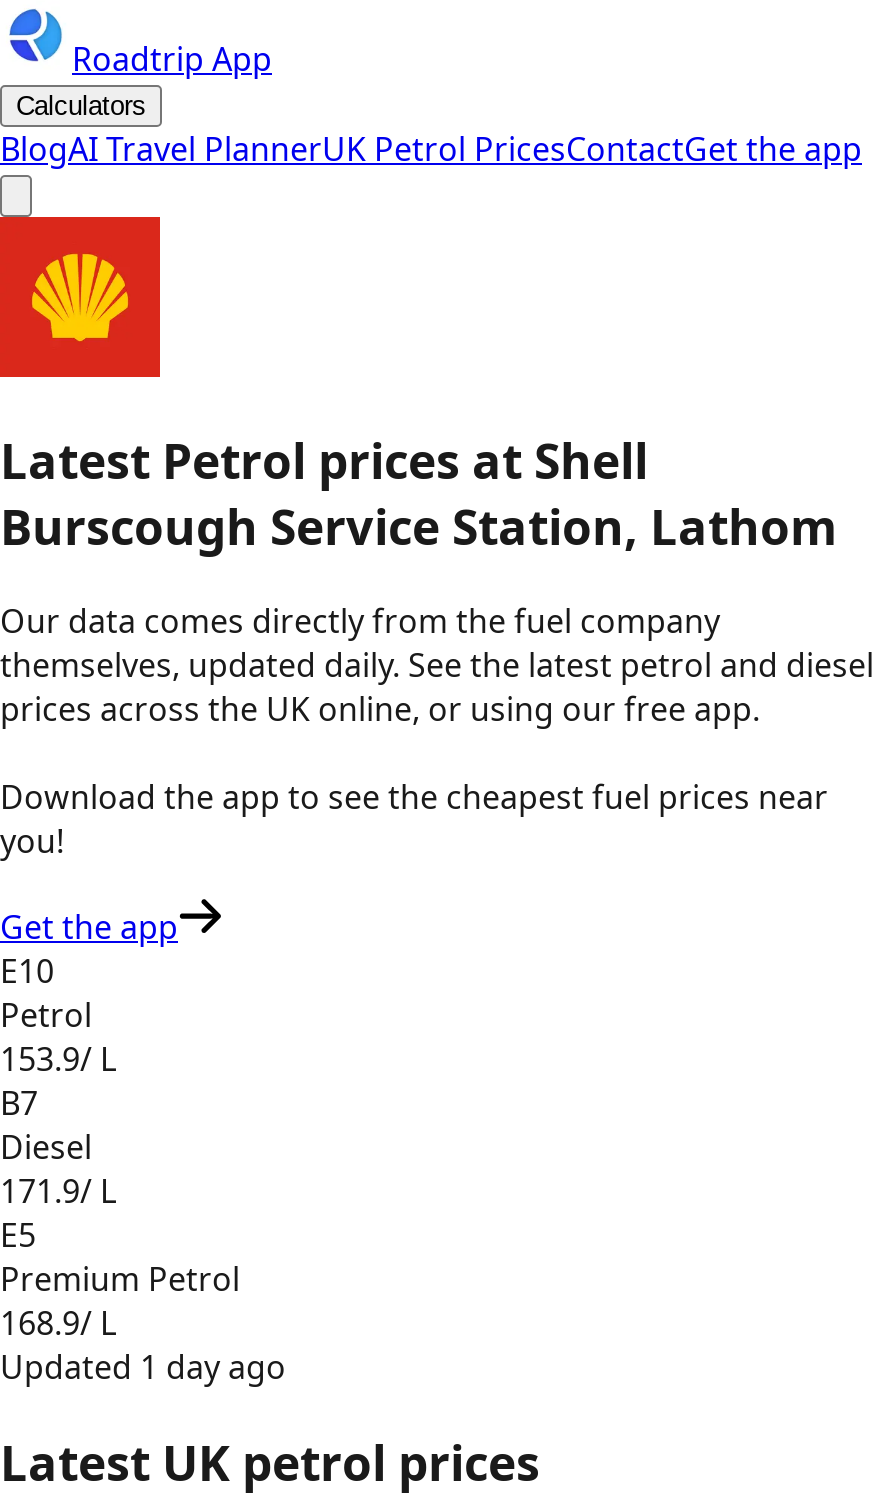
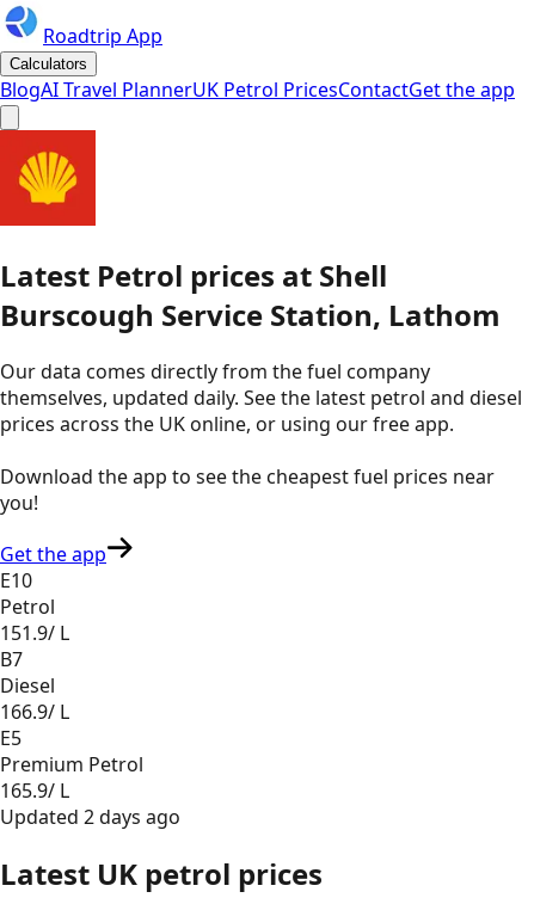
- 153.9/ L
+ 151.9/ L

- 171.9/ L
+ 166.9/ L

- 168.9/ L
+ 165.9/ L

- Updated 1 day ago
+ Updated 2 days ago
